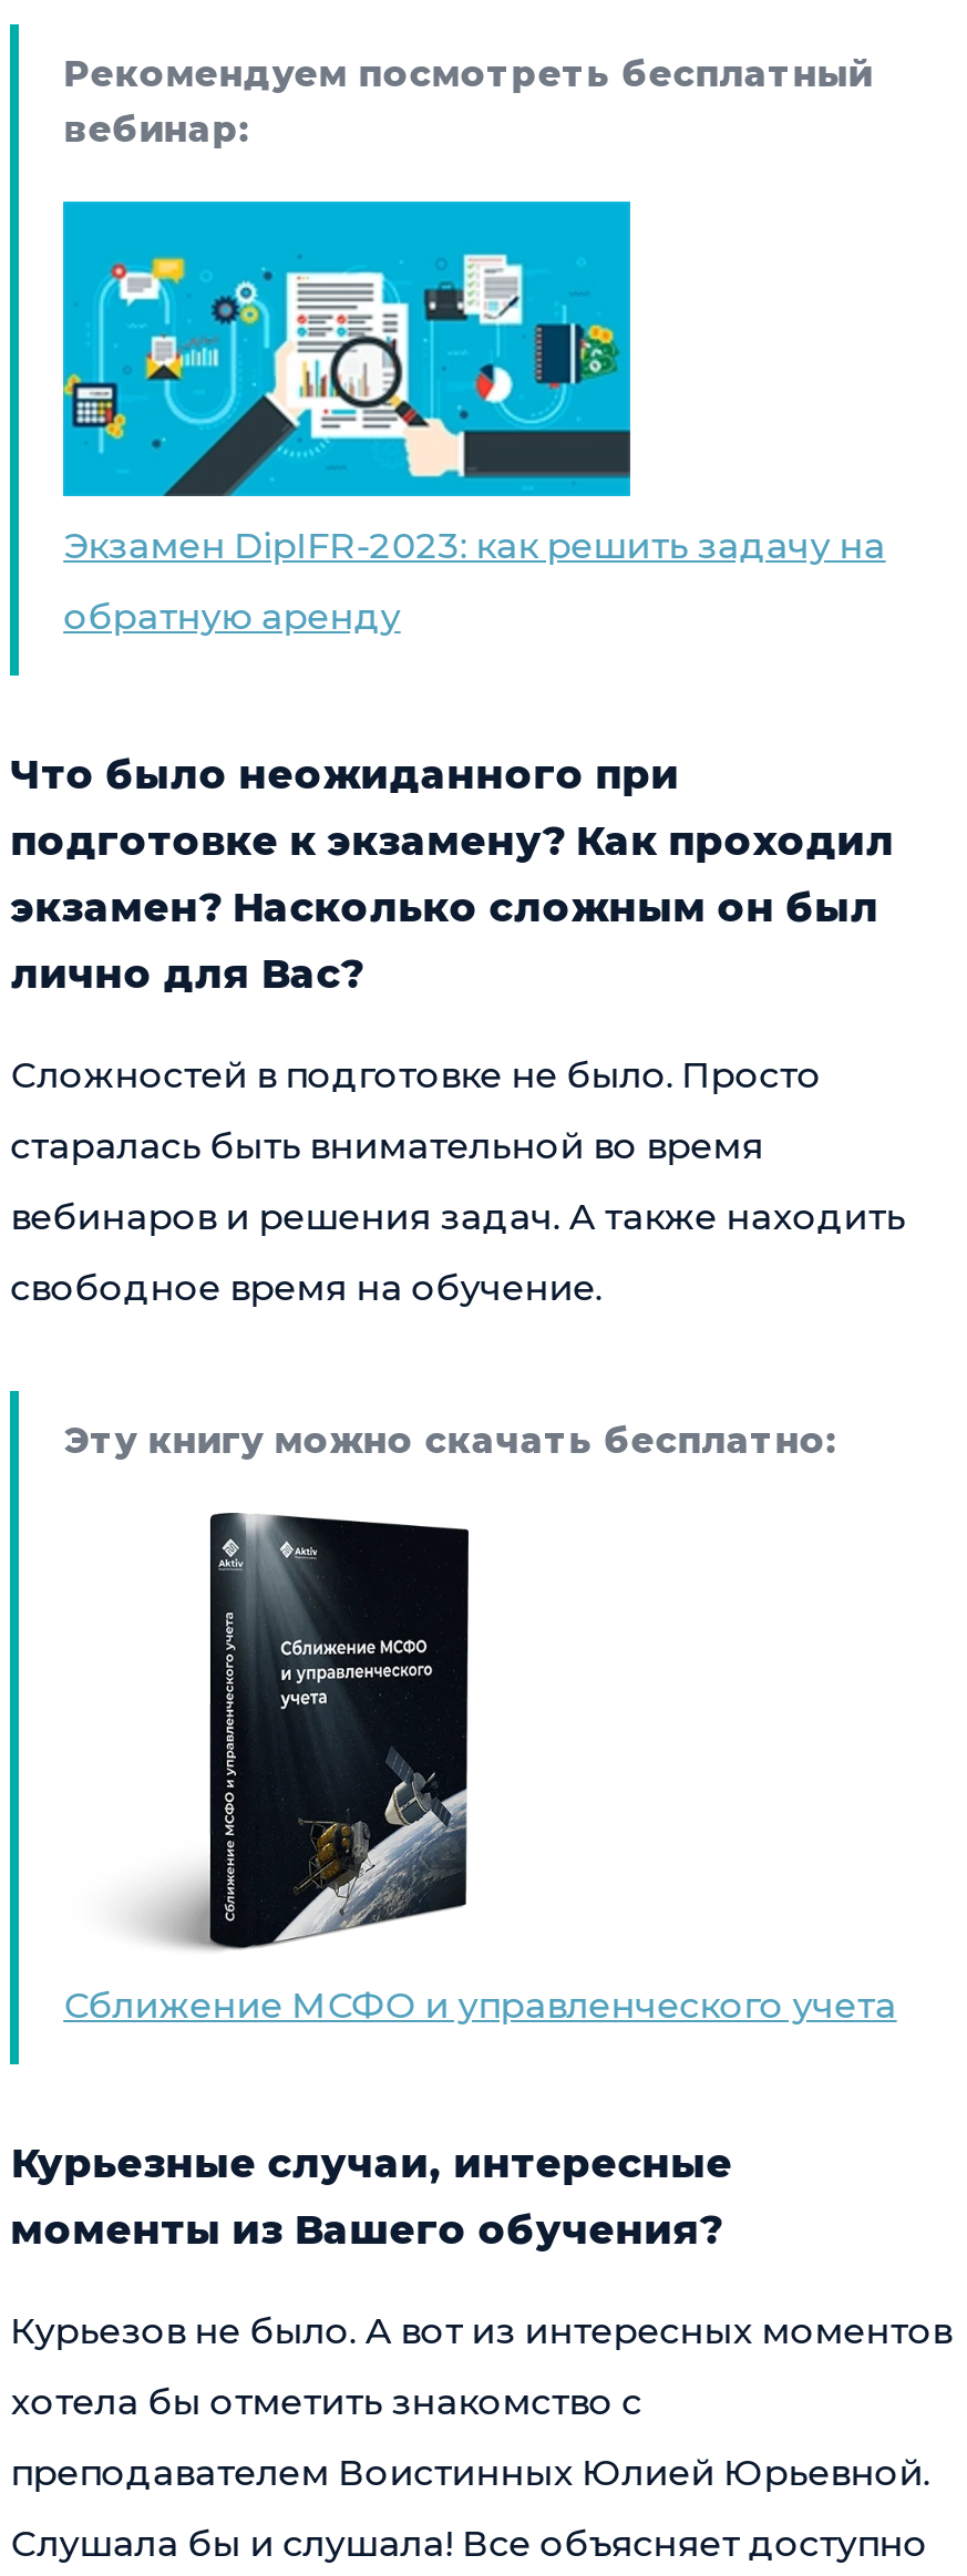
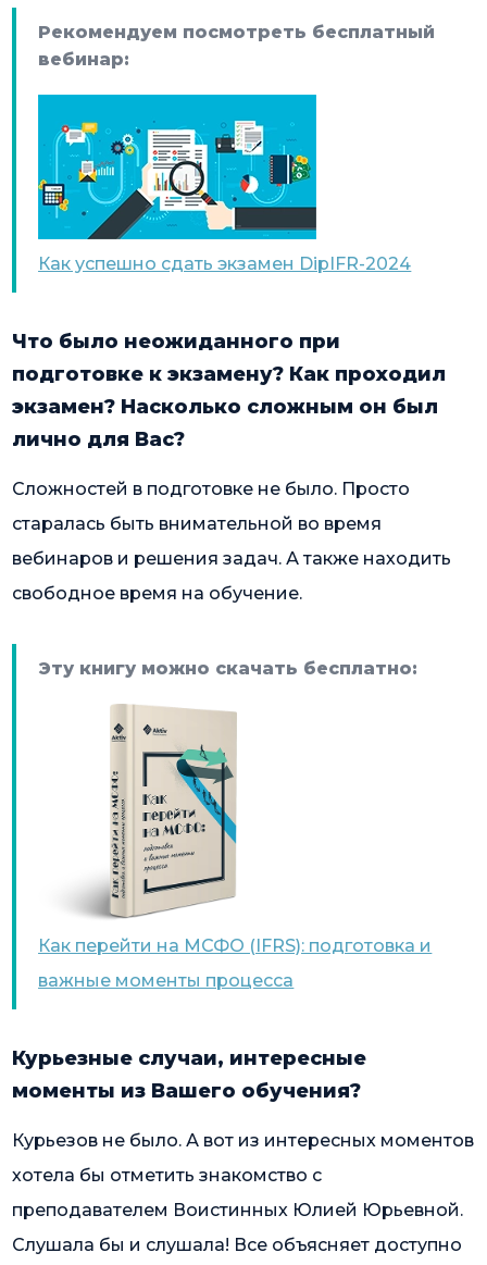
- Экзамен DipIFR-2023: как решить задачу на
- обратную аренду
+ Как успешно сдать экзамен DipIFR-2024

moved up: Что было неожиданного при | подготовке к экзамену? Как проходил | экзамен? Насколько сложным он был | ... | свободное время на обучение. | Эту книгу можно скачать бесплатно:

- [image]
- Сближение МСФО и управленческого учета
+ [image]
+ Как перейти на МСФО (IFRS): подготовка и
+ важные моменты процесса
